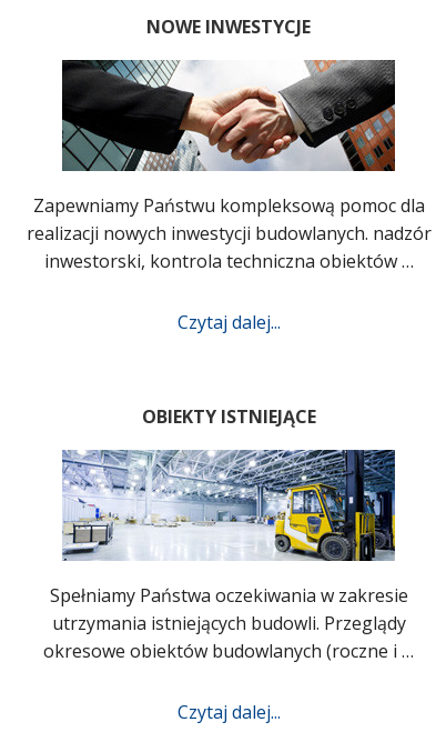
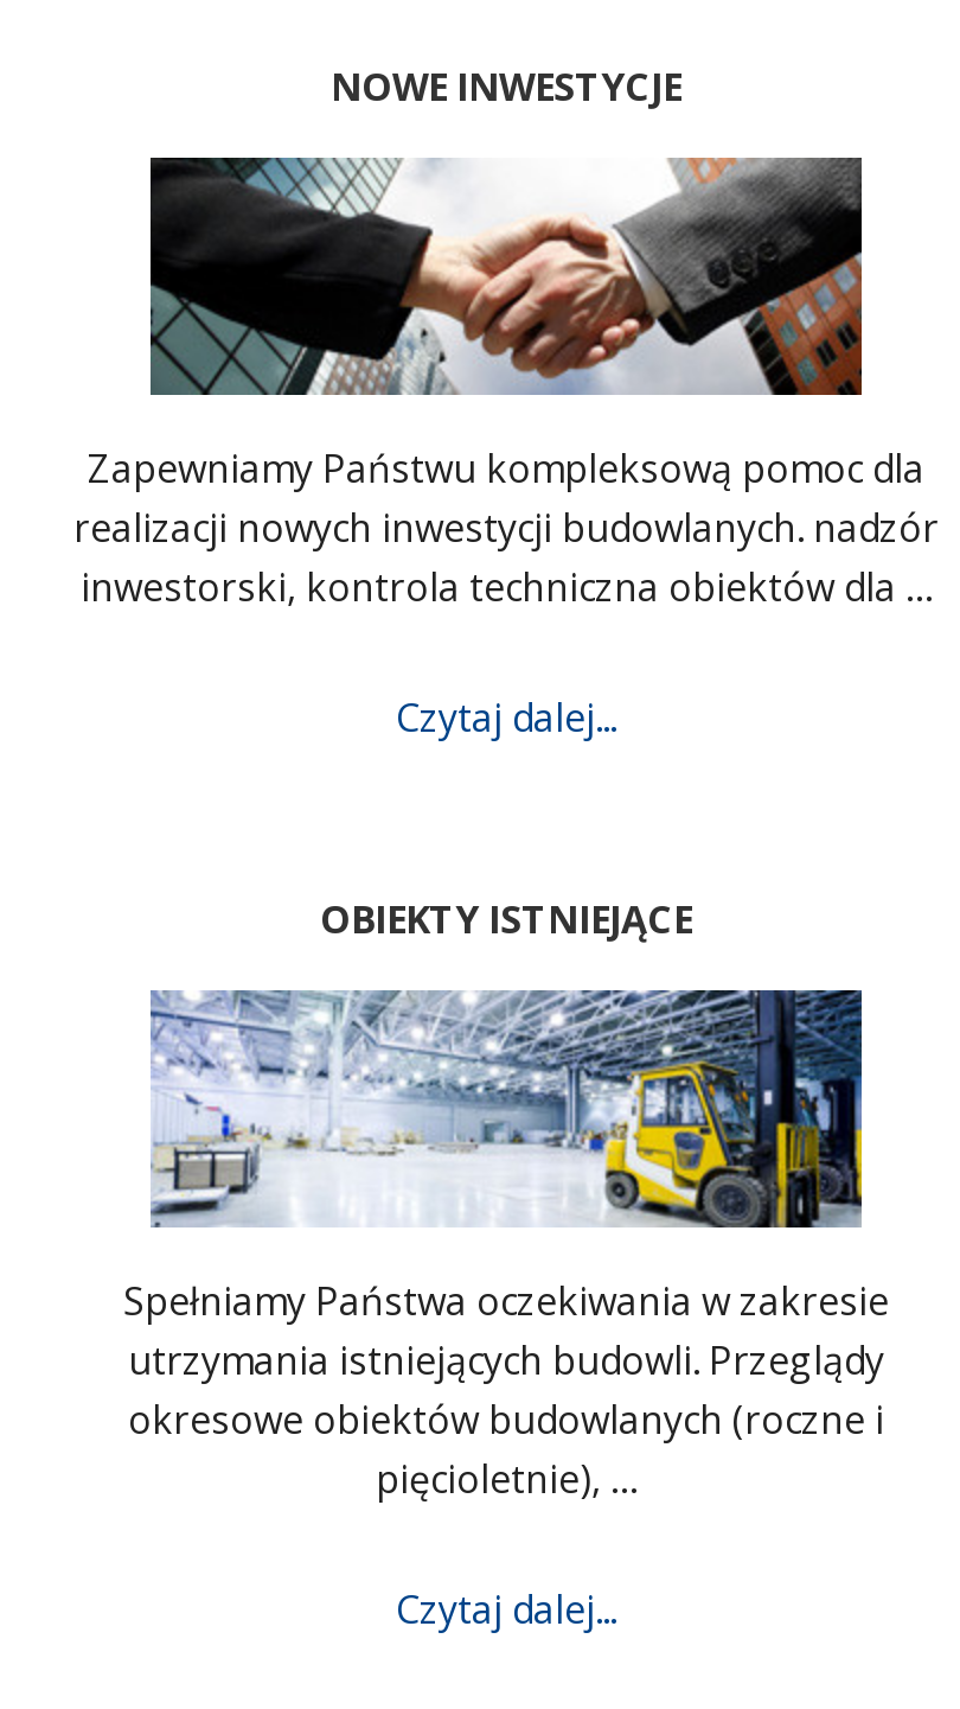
- inwestorski, kontrola techniczna obiektów …
+ inwestorski, kontrola techniczna obiektów dla …

- okresowe obiektów budowlanych (roczne i …
+ okresowe obiektów budowlanych (roczne i
+ pięcioletnie), …
